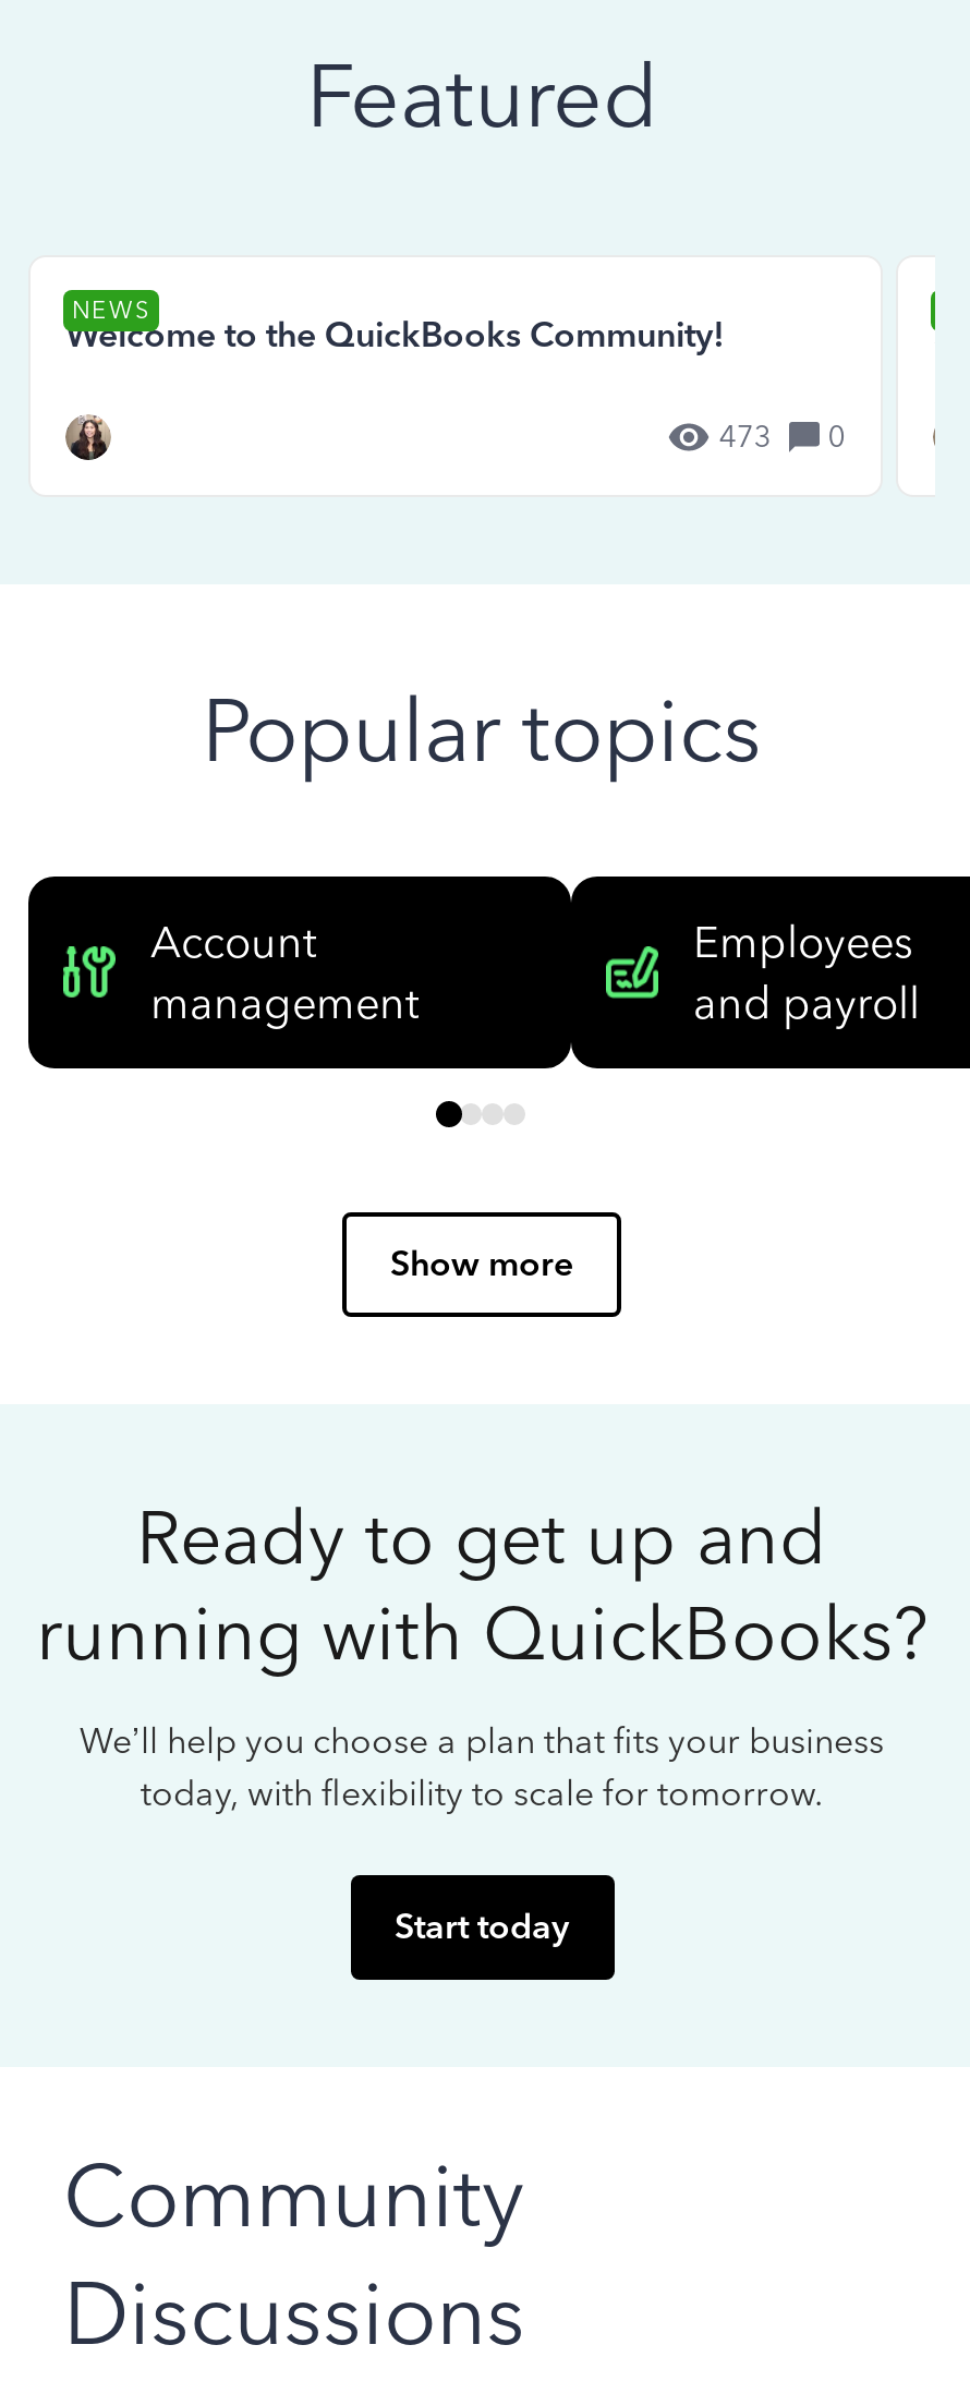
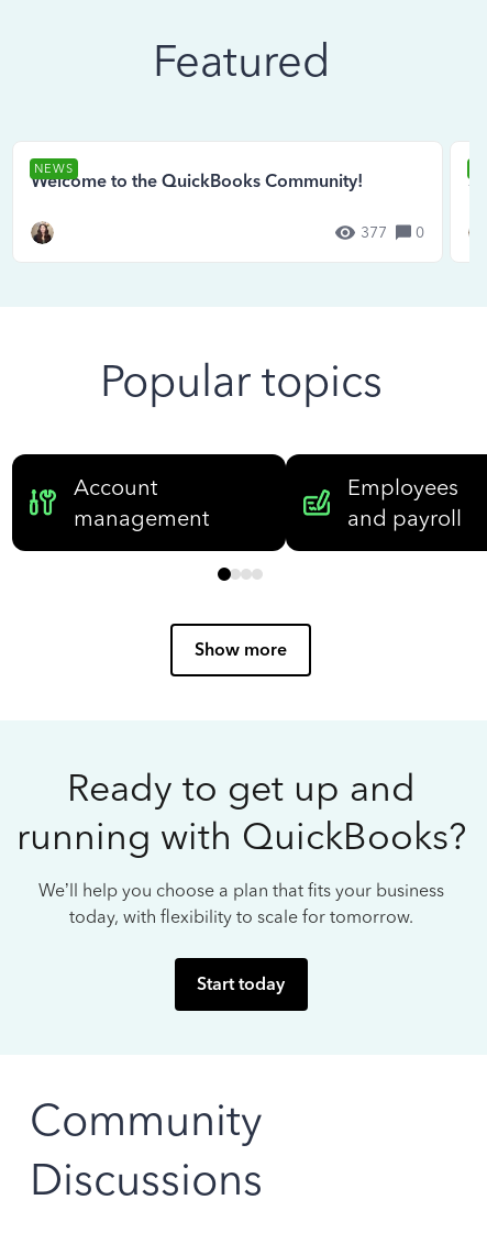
- 473 0
+ 377 0
